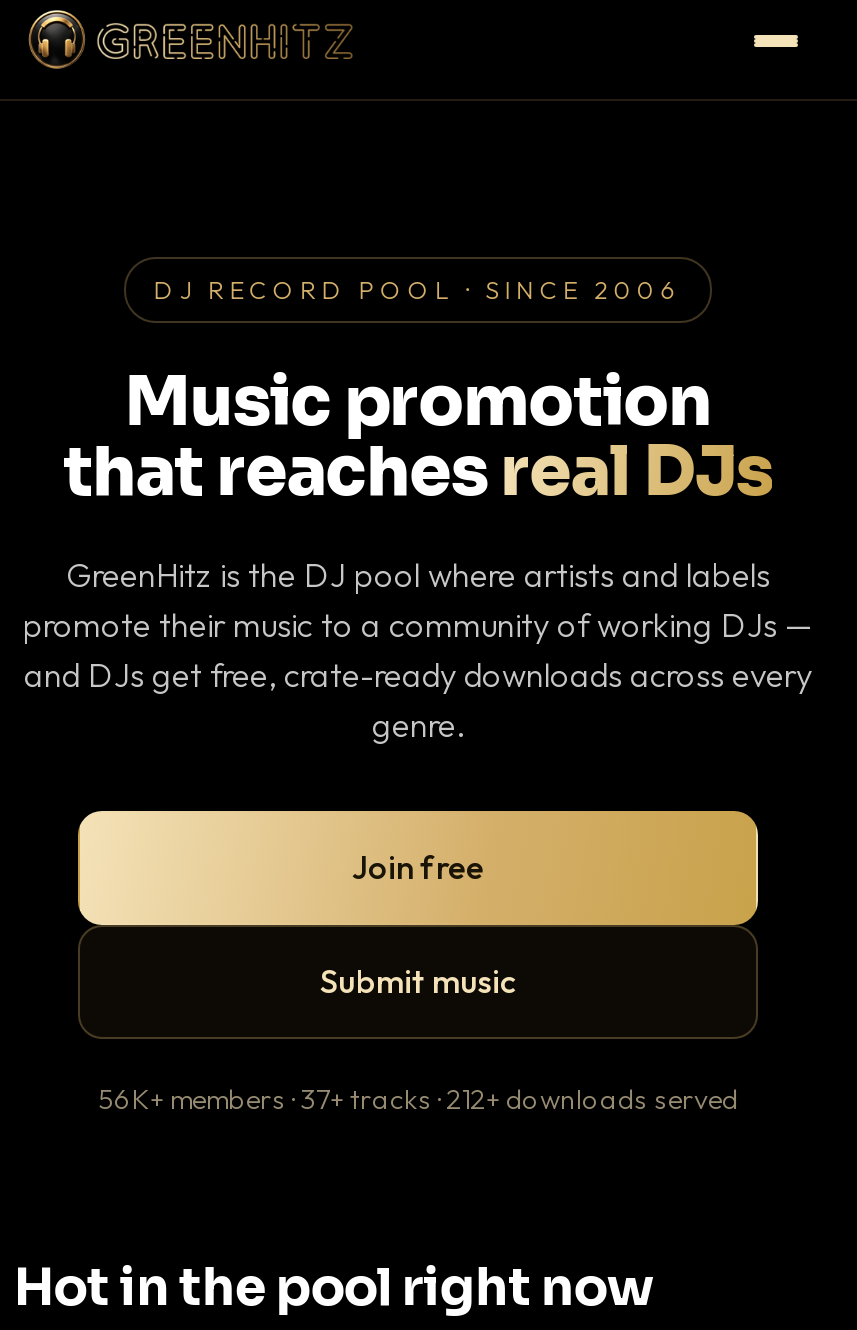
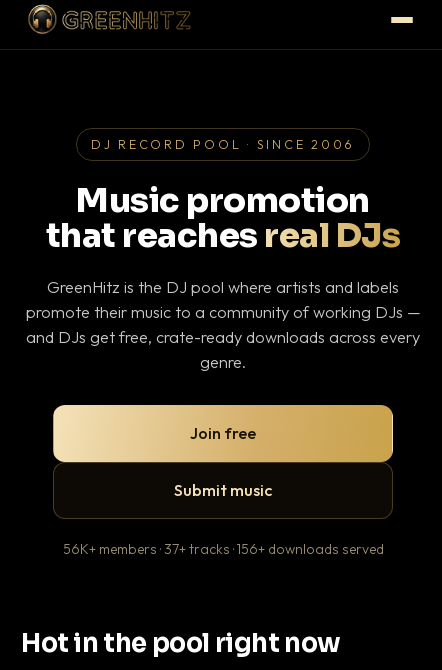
- 56K+ members · 37+ tracks · 212+ downloads served
+ 56K+ members · 37+ tracks · 156+ downloads served
